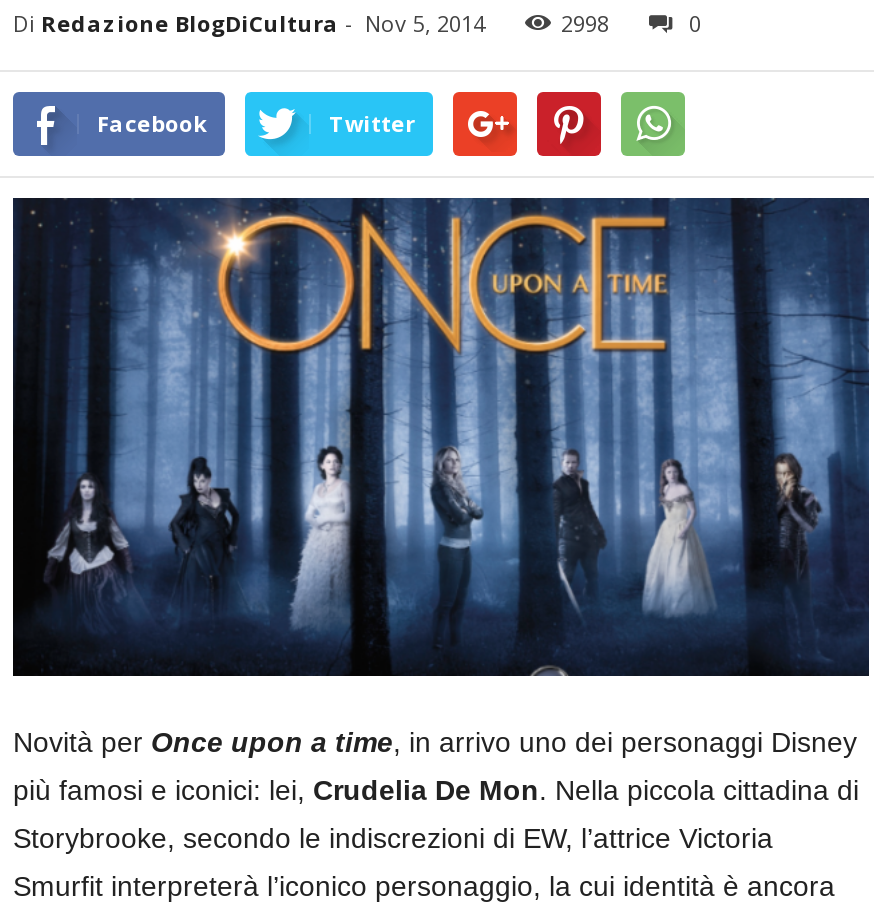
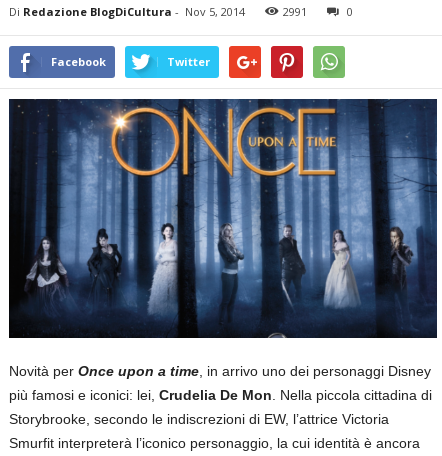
- 2998
+ 2991
